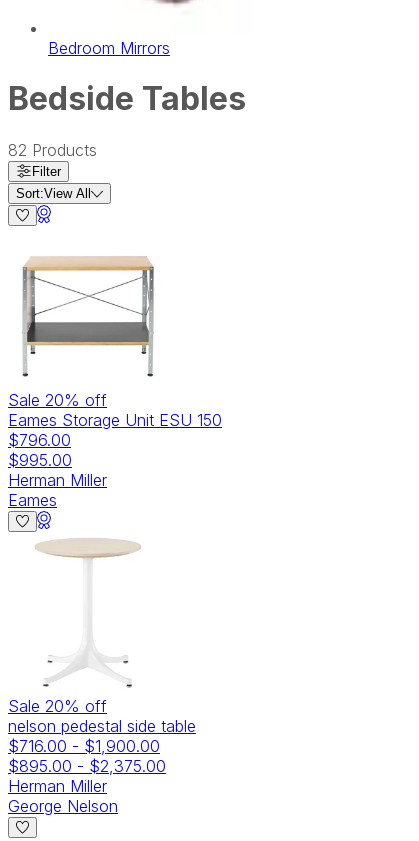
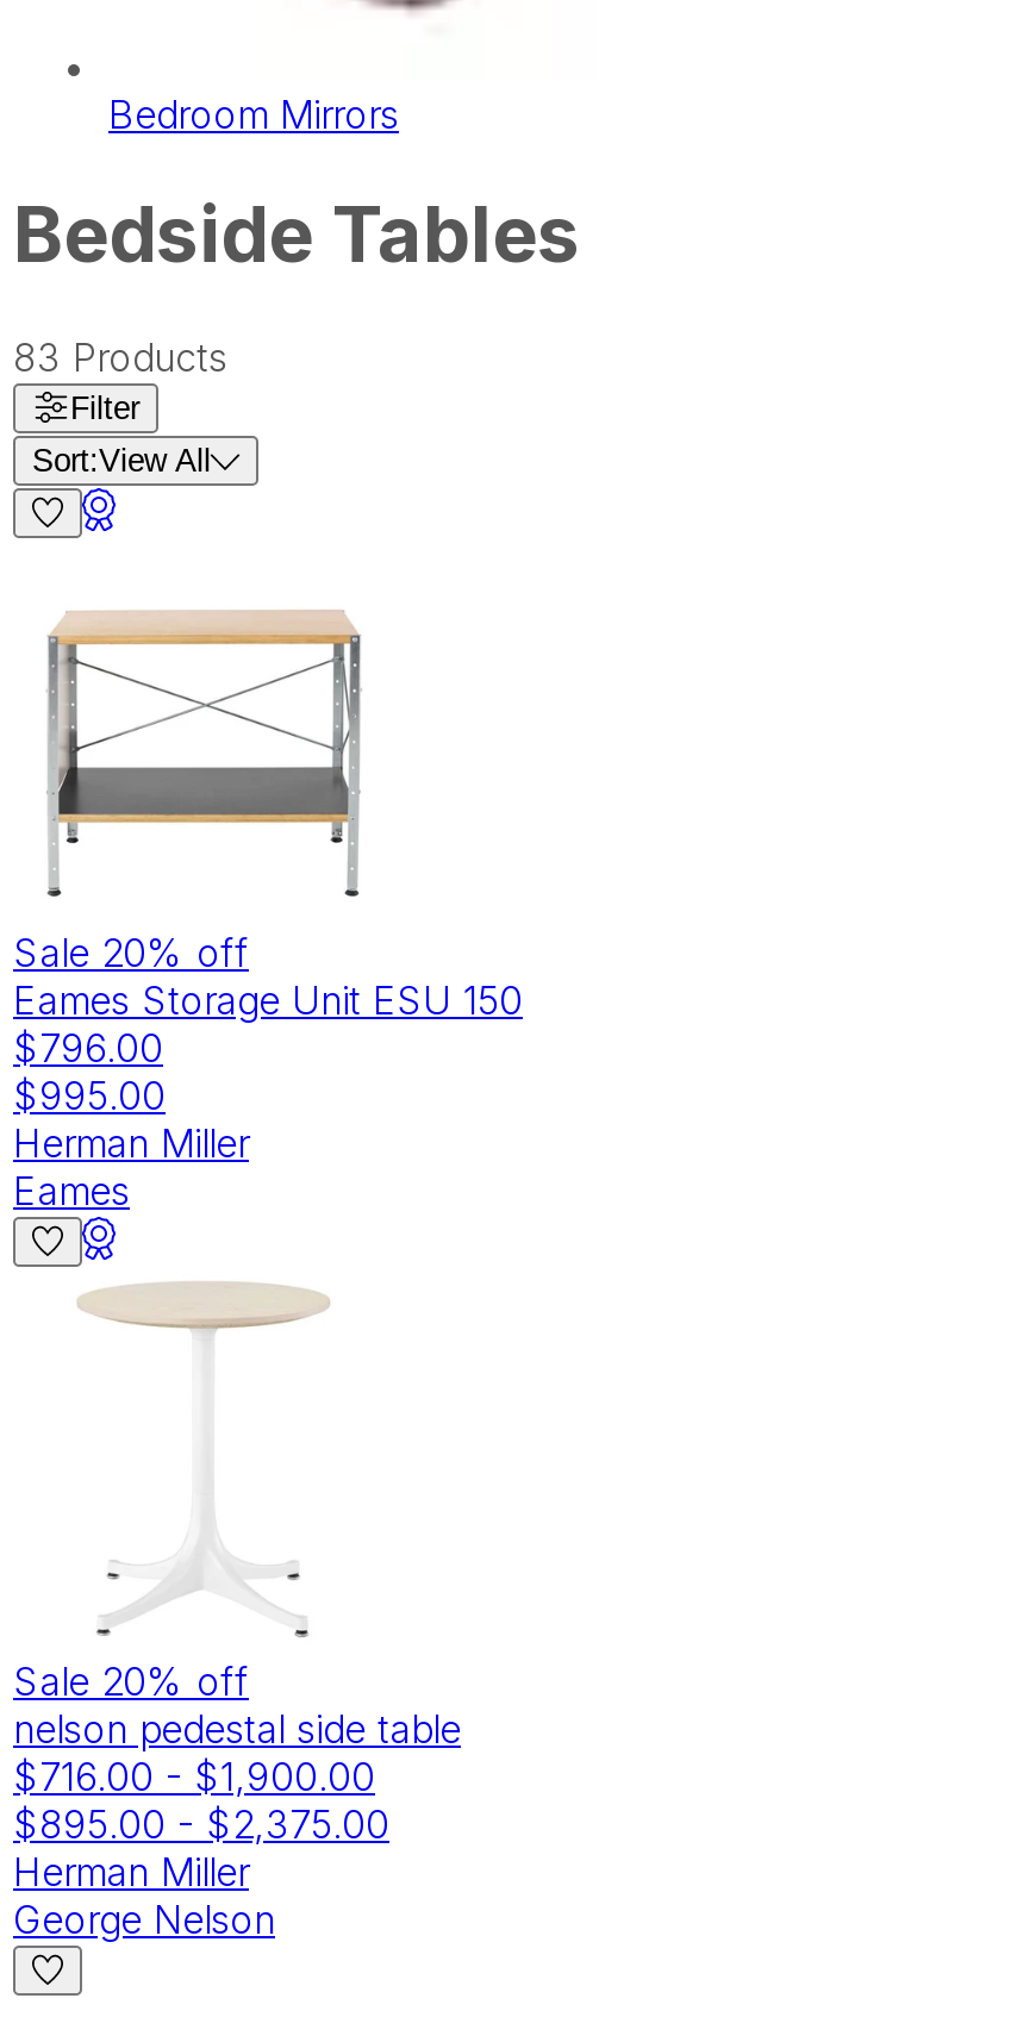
- 82 Products
+ 83 Products
